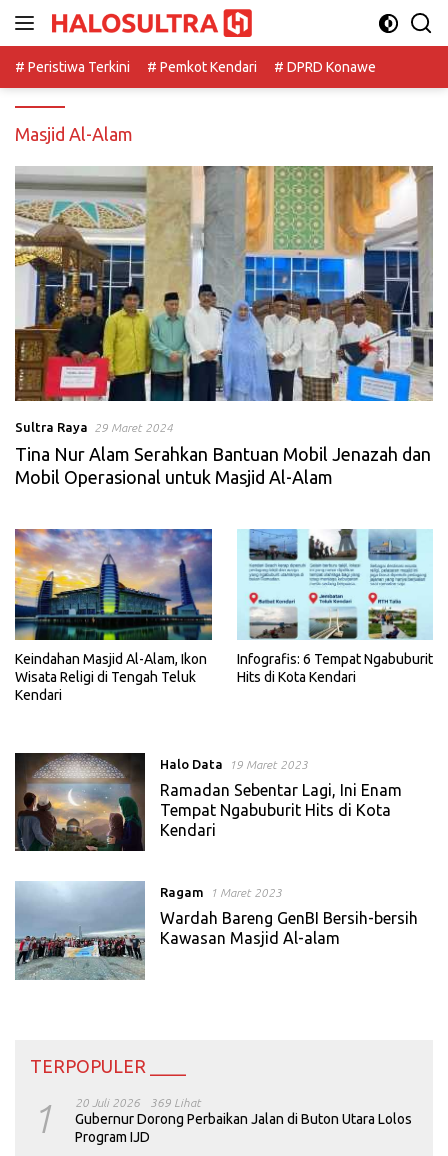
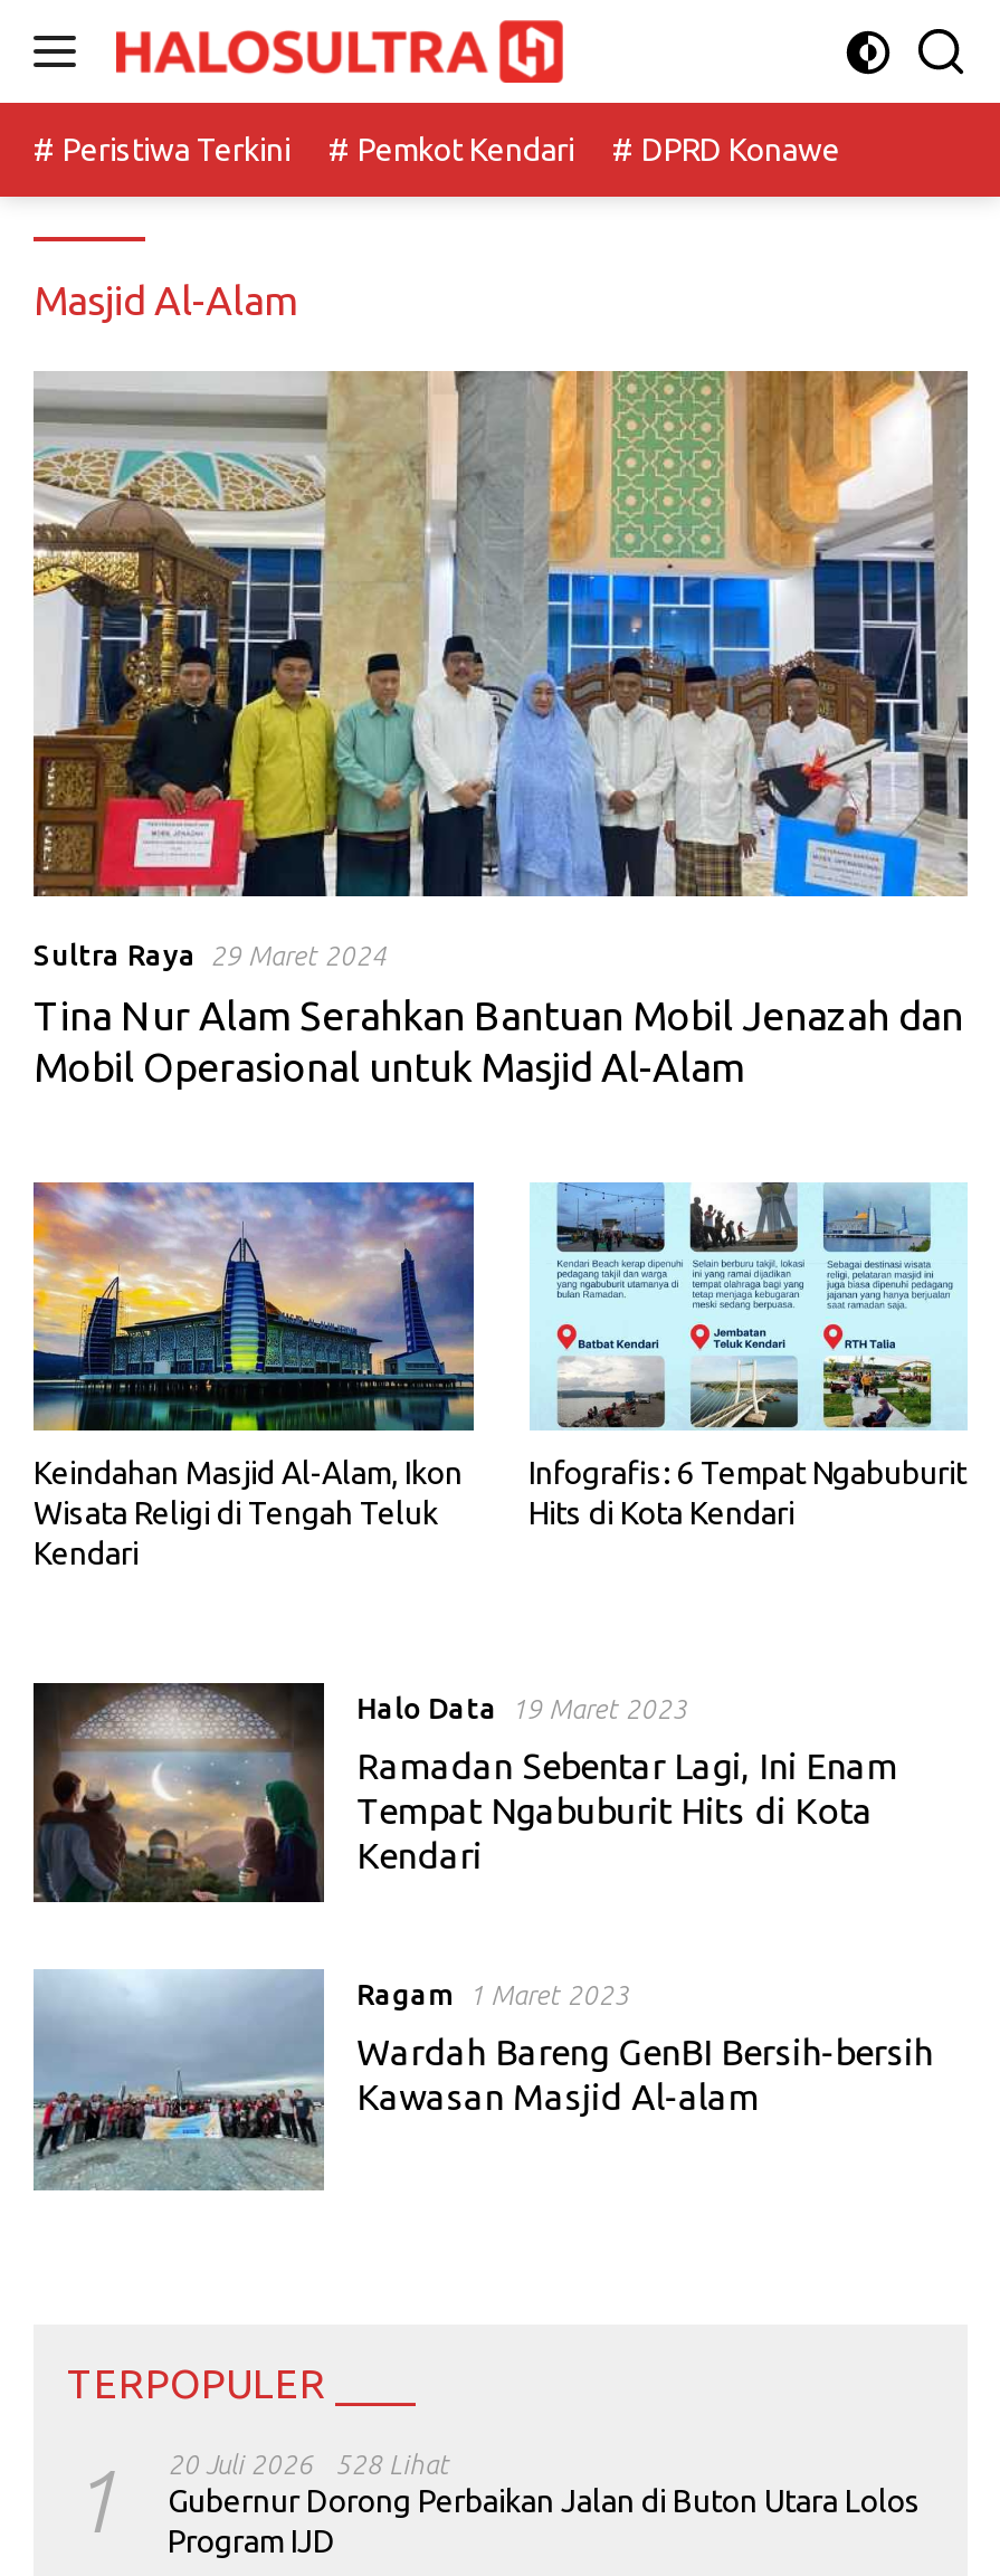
- 1 20 Juli 2026 Gubernur Dorong Perbaikan Jalan di Buton Utara Lolos Program IJD 369 Lihat
+ 1 20 Juli 2026 Gubernur Dorong Perbaikan Jalan di Buton Utara Lolos Program IJD 528 Lihat
